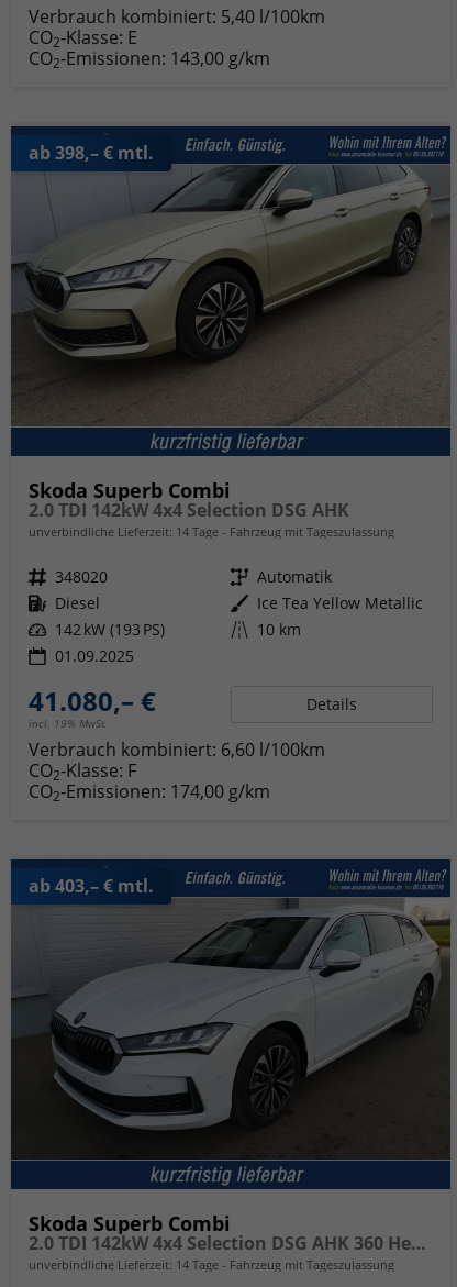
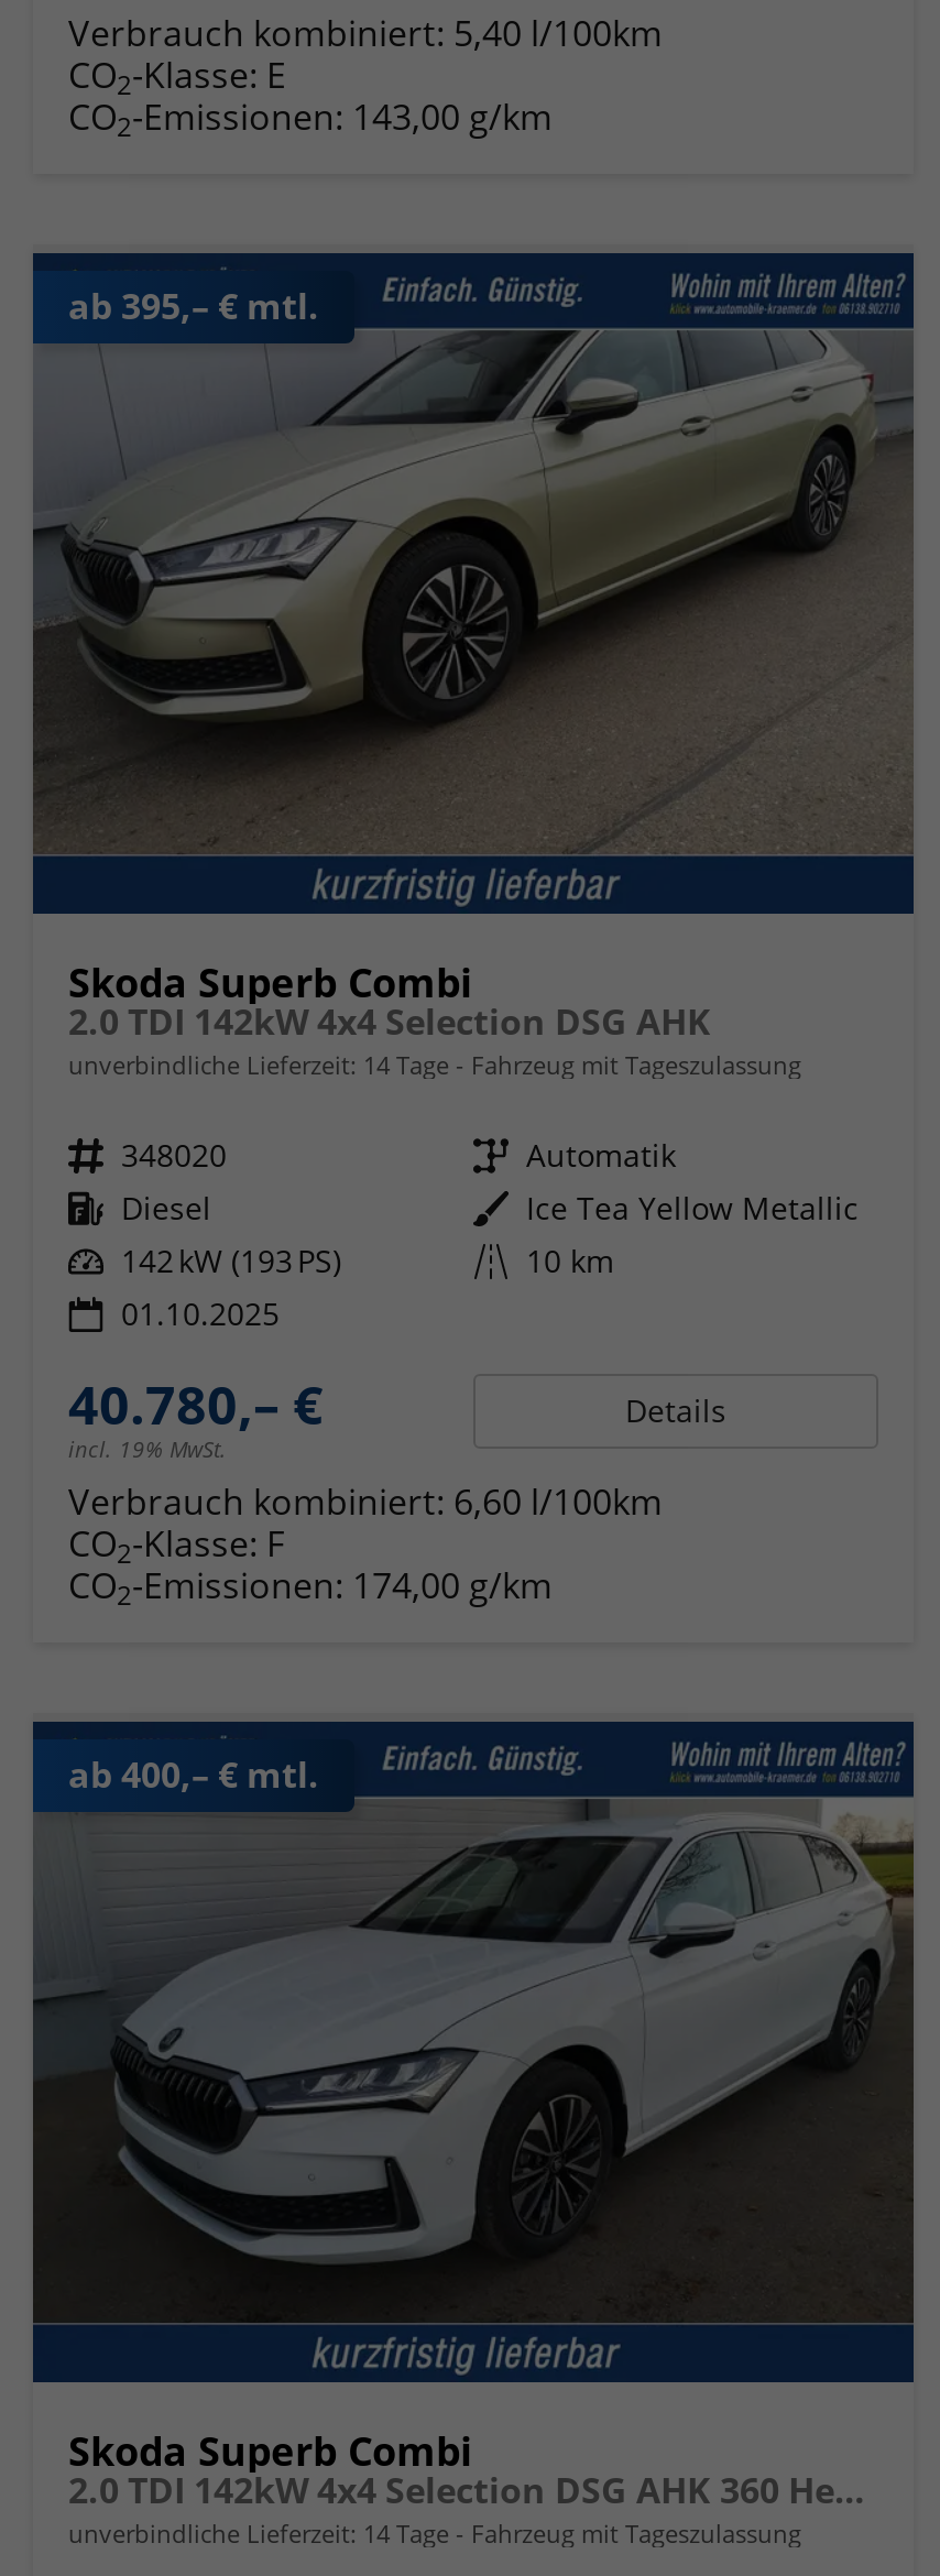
- ab 398,– € mtl.
+ ab 395,– € mtl.

- 01.09.2025
+ 01.10.2025

- 41.080,– €
+ 40.780,– €

- ab 403,– € mtl.
+ ab 400,– € mtl.
